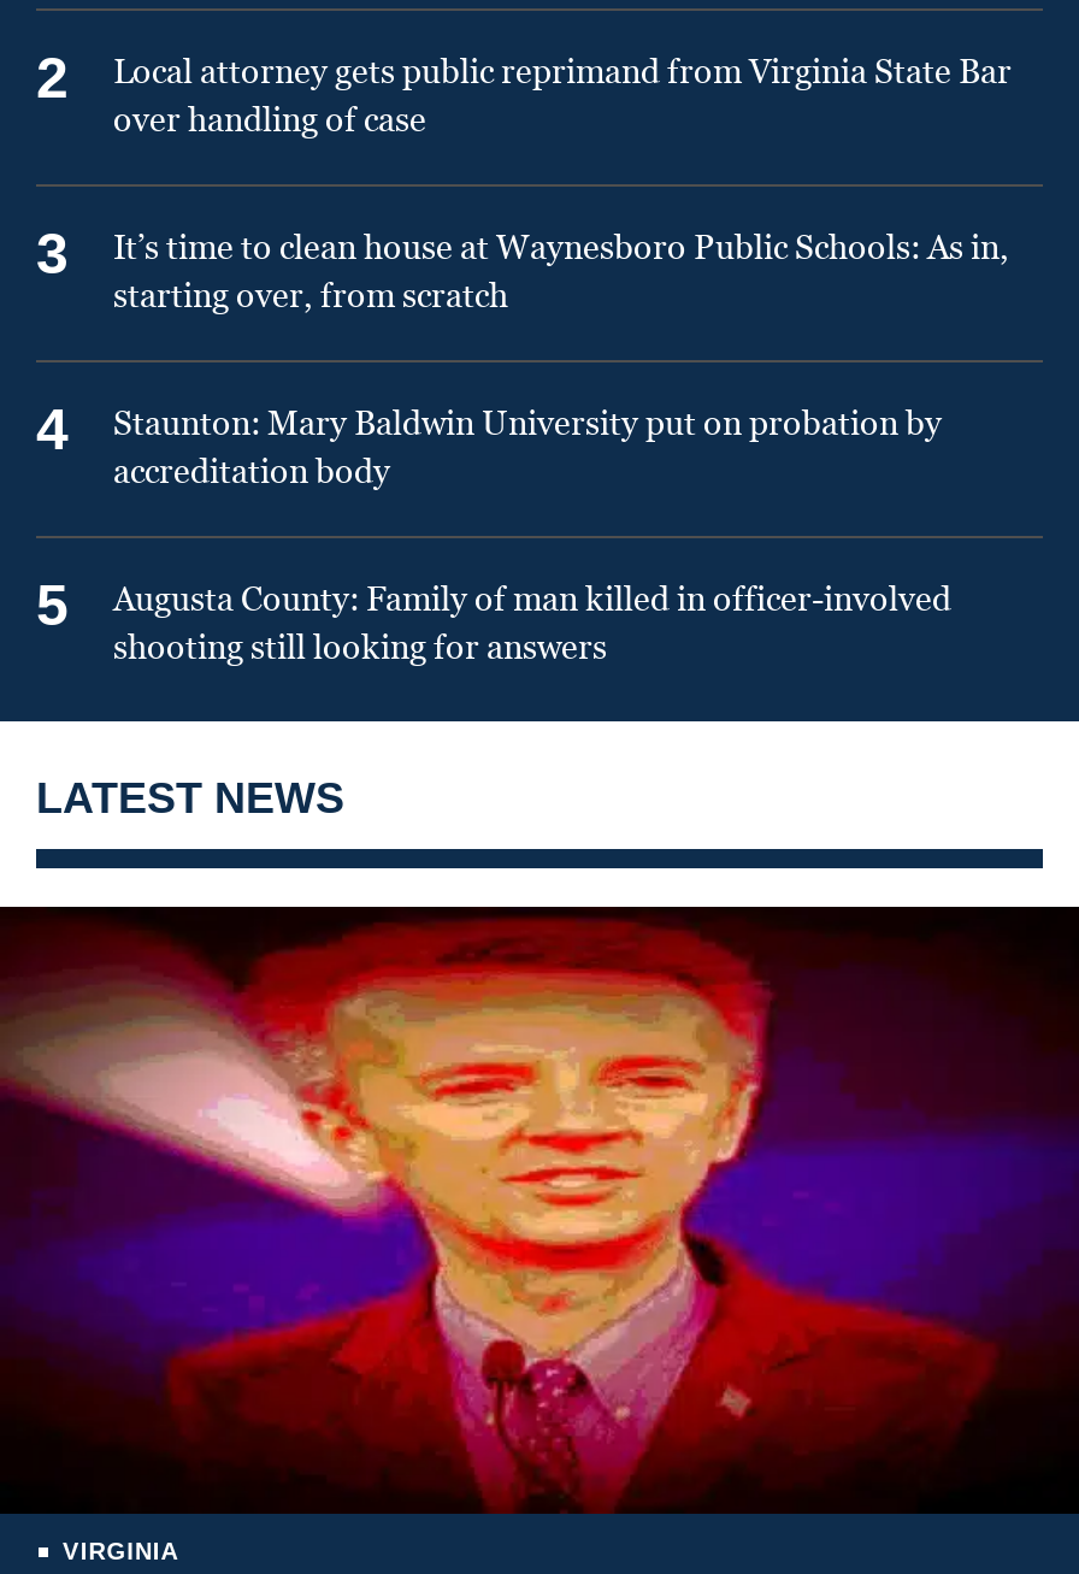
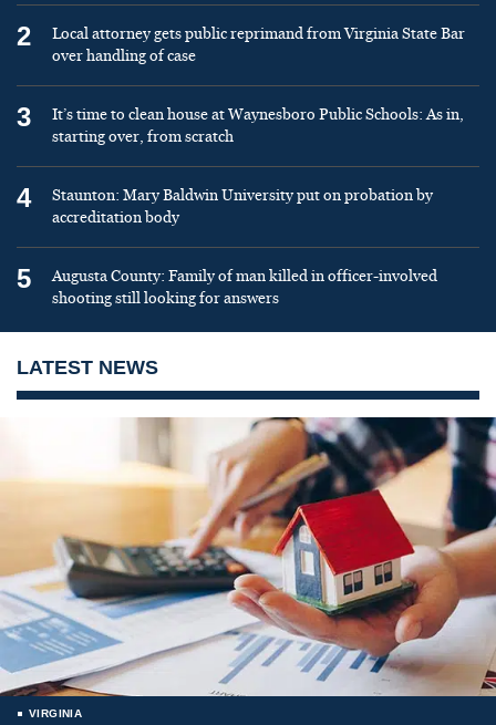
- [image]
+ [image]
